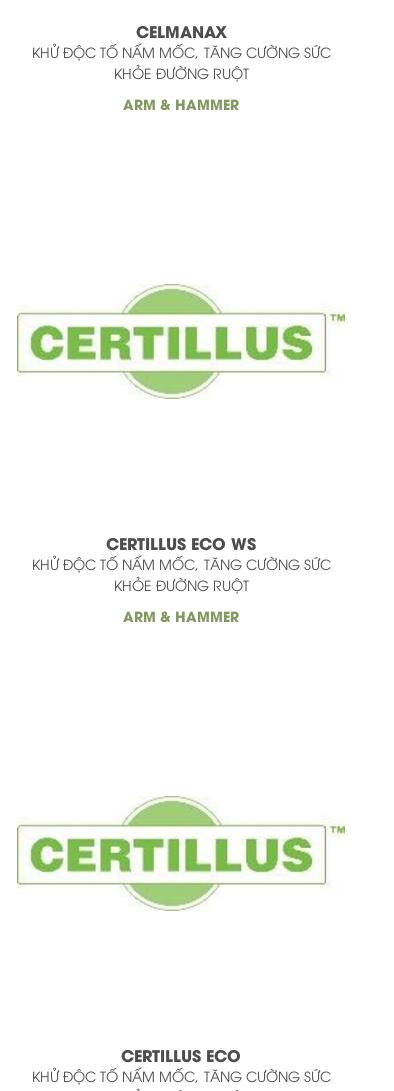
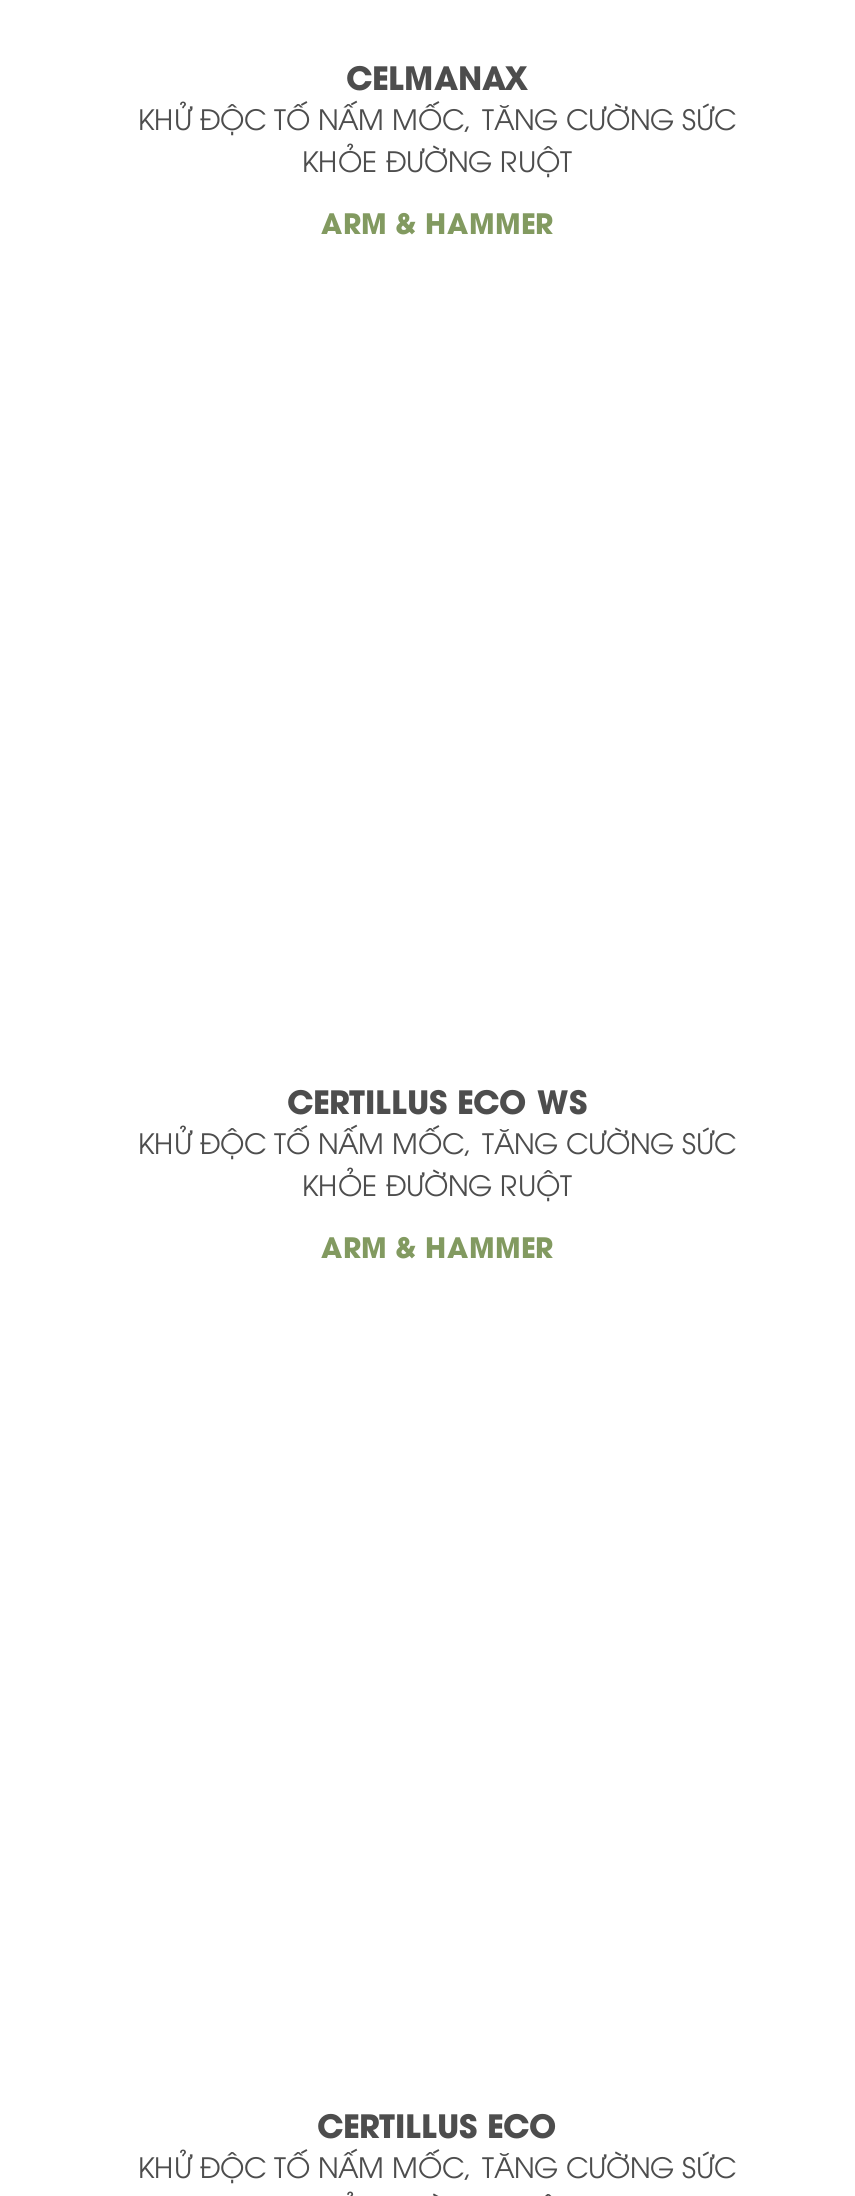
- [image]

- [image]
